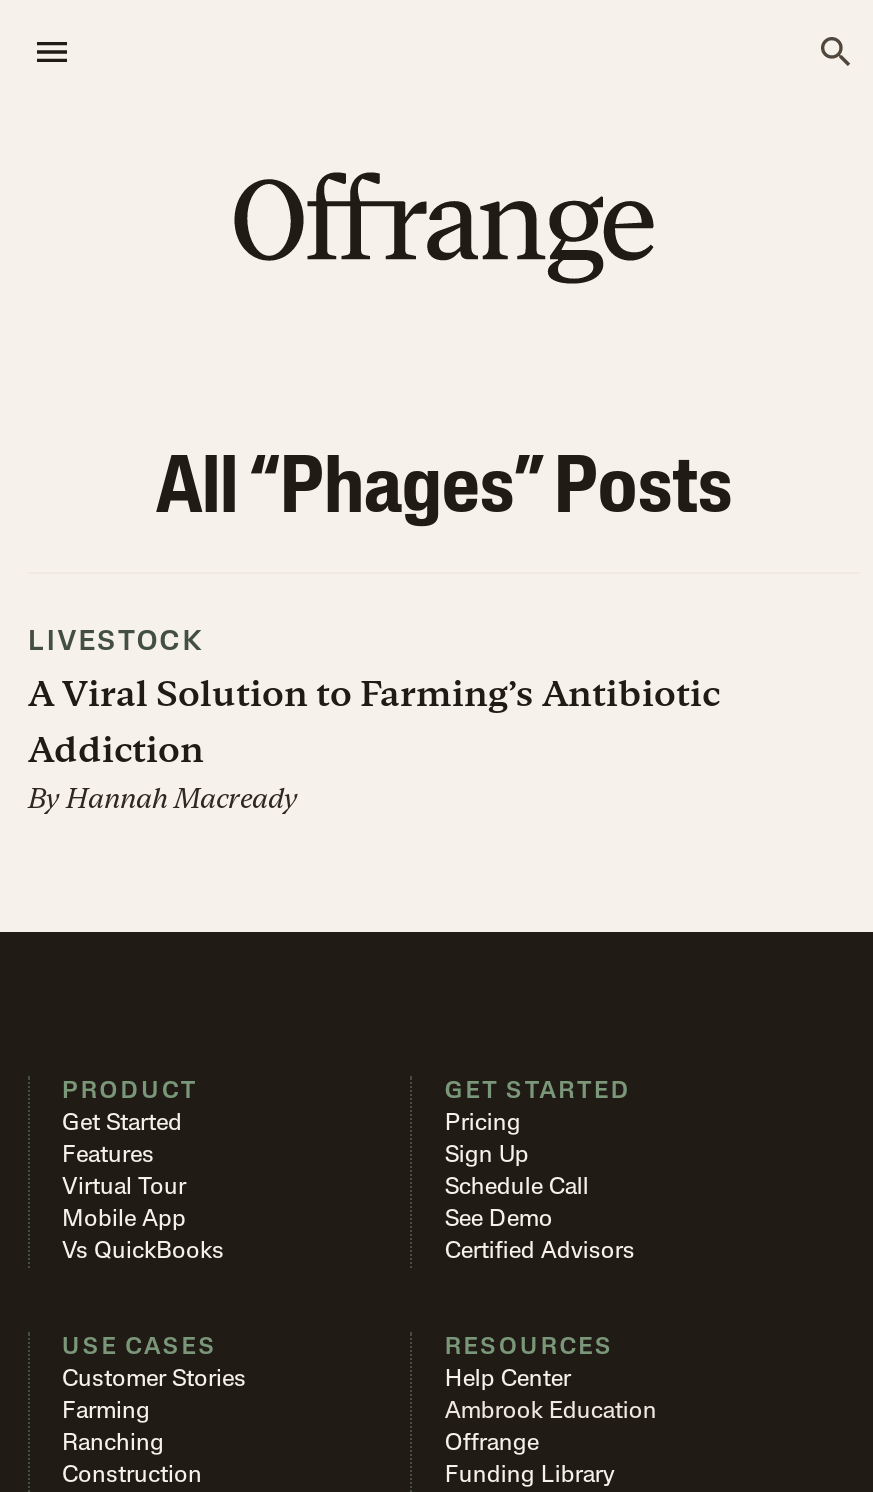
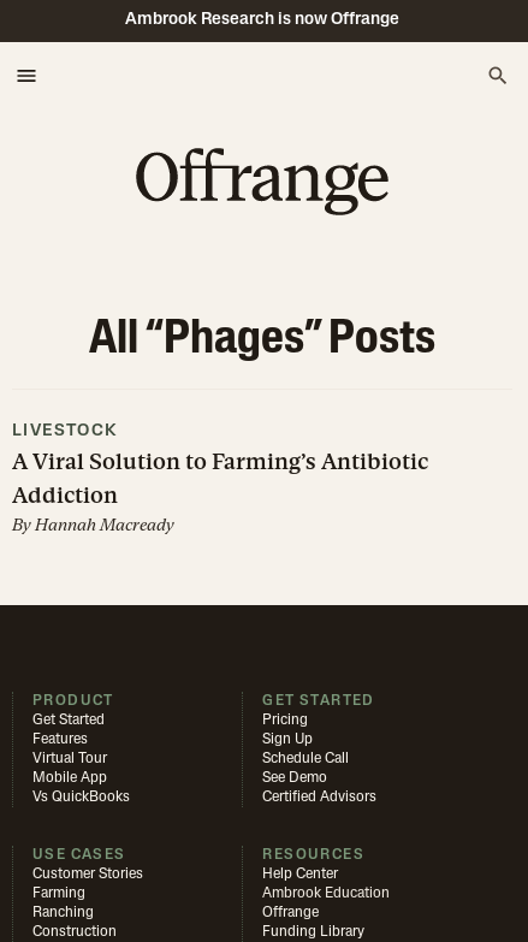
+ Ambrook Research is now Offrange
